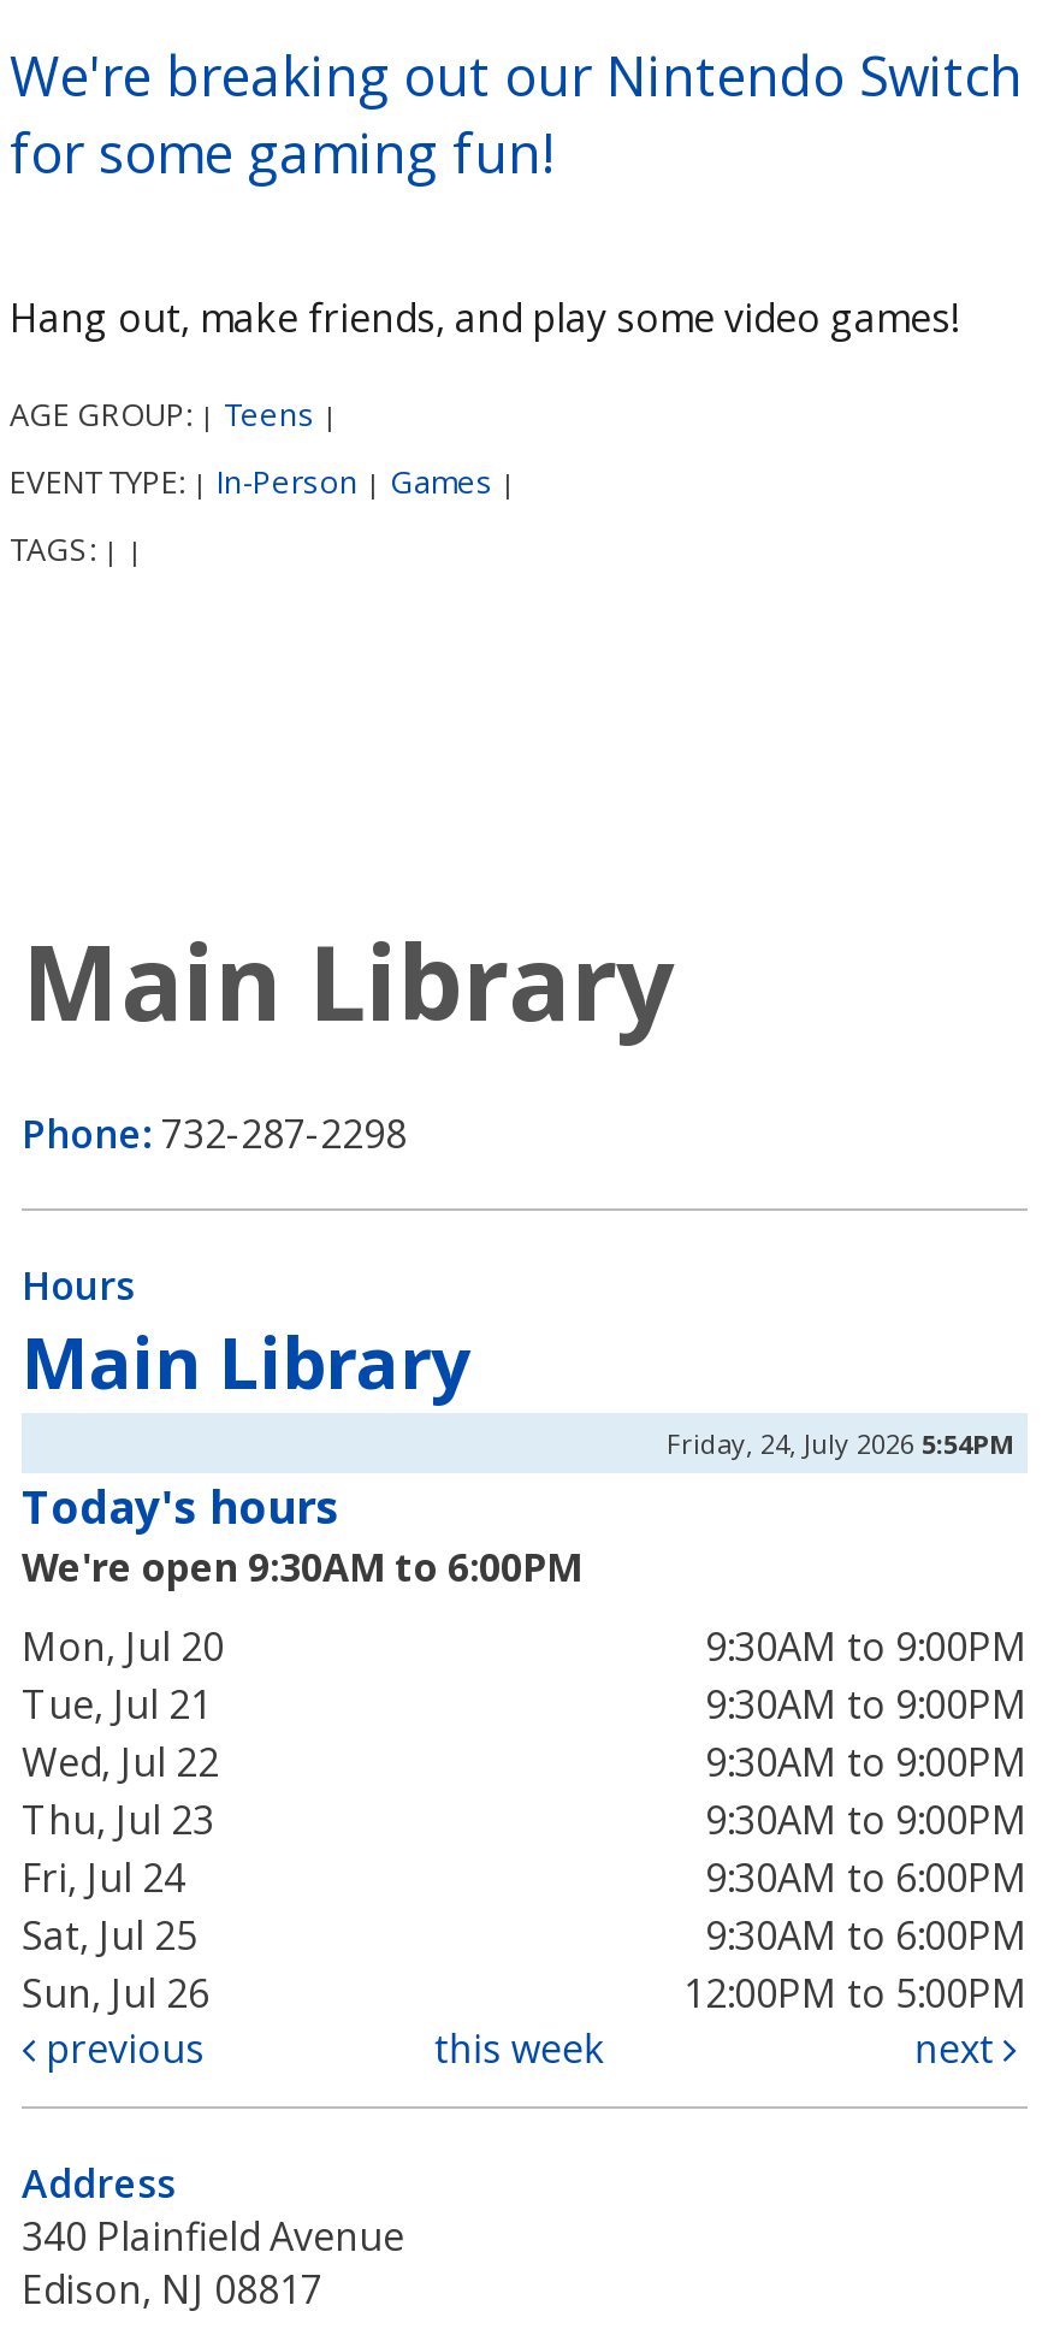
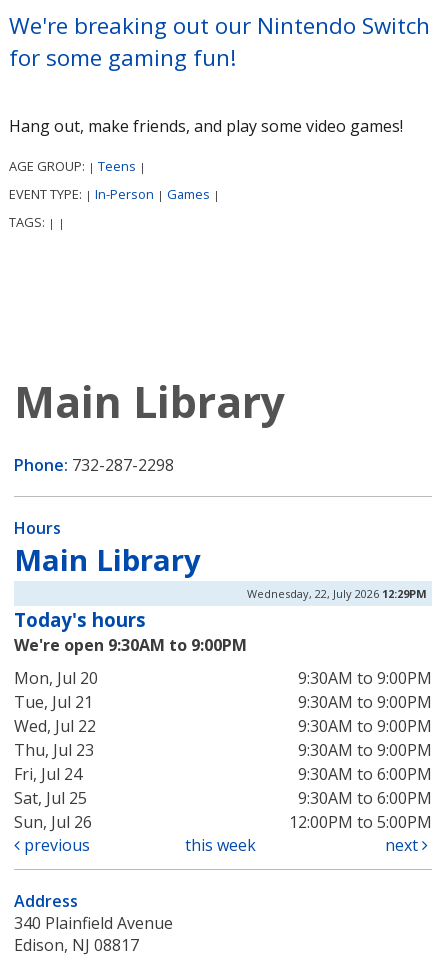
- Friday, 24, July 2026 5:54PM
+ Wednesday, 22, July 2026 12:29PM

- We're open 9:30AM to 6:00PM
+ We're open 9:30AM to 9:00PM
